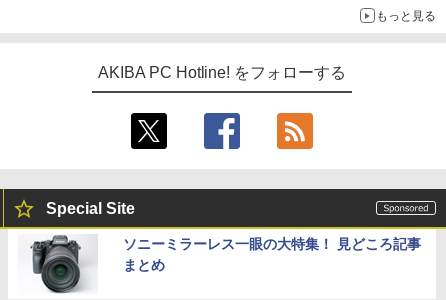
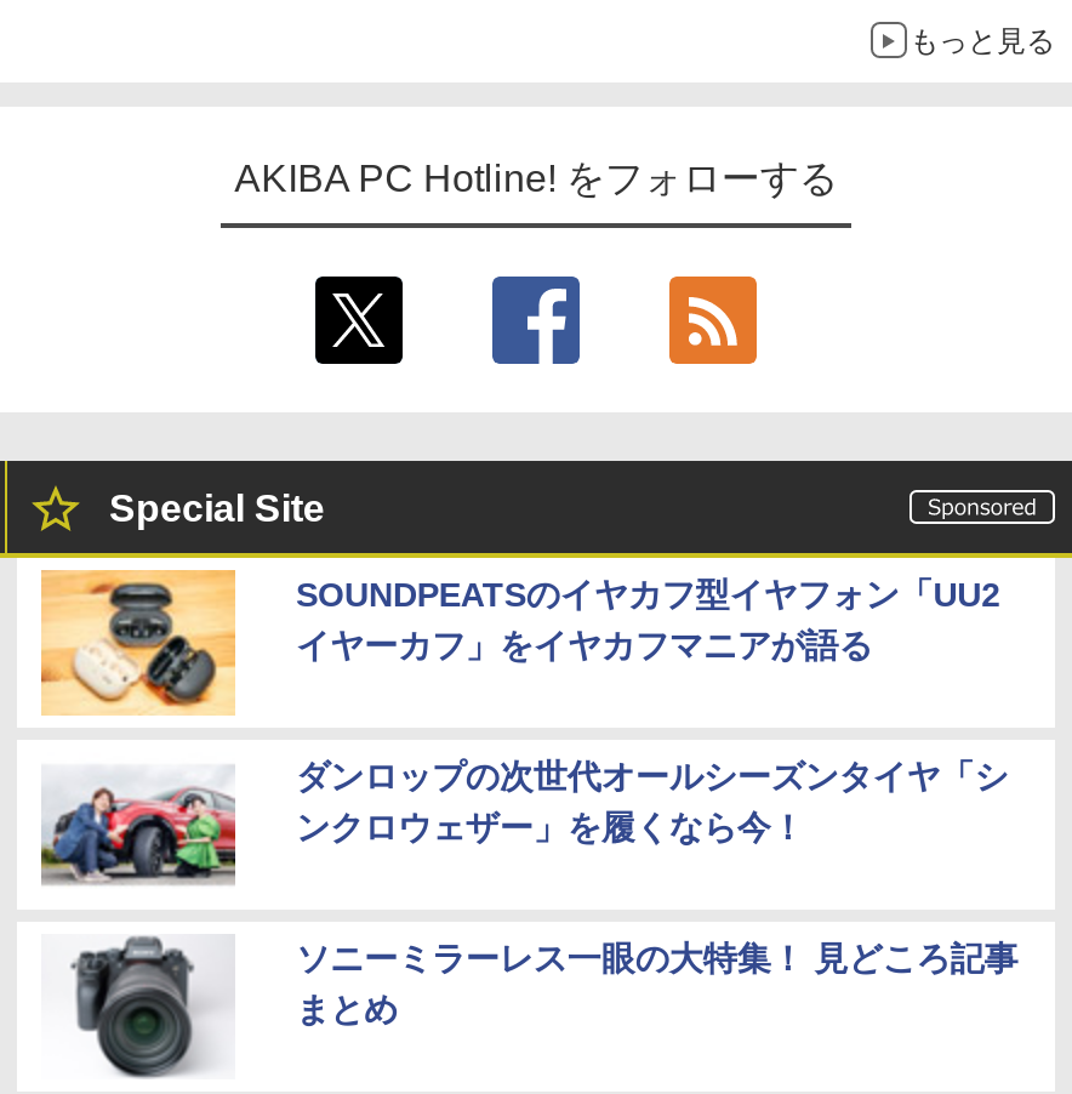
+ [image]
+ SOUNDPEATSのイヤカフ型イヤフォン「UU2
+ イヤーカフ」をイヤカフマニアが語る
+ ダンロップの次世代オールシーズンタイヤ「シ
+ ンクロウェザー」を履くなら今！

+ [image]
